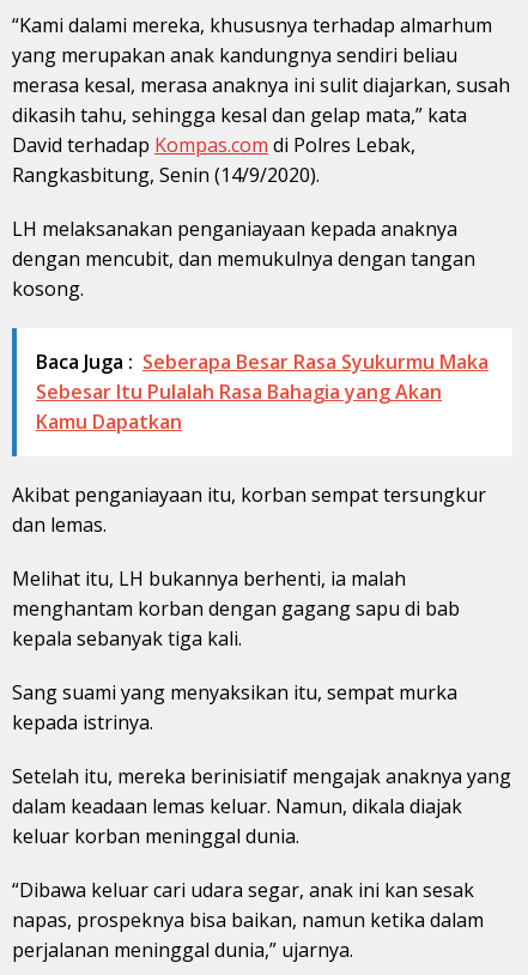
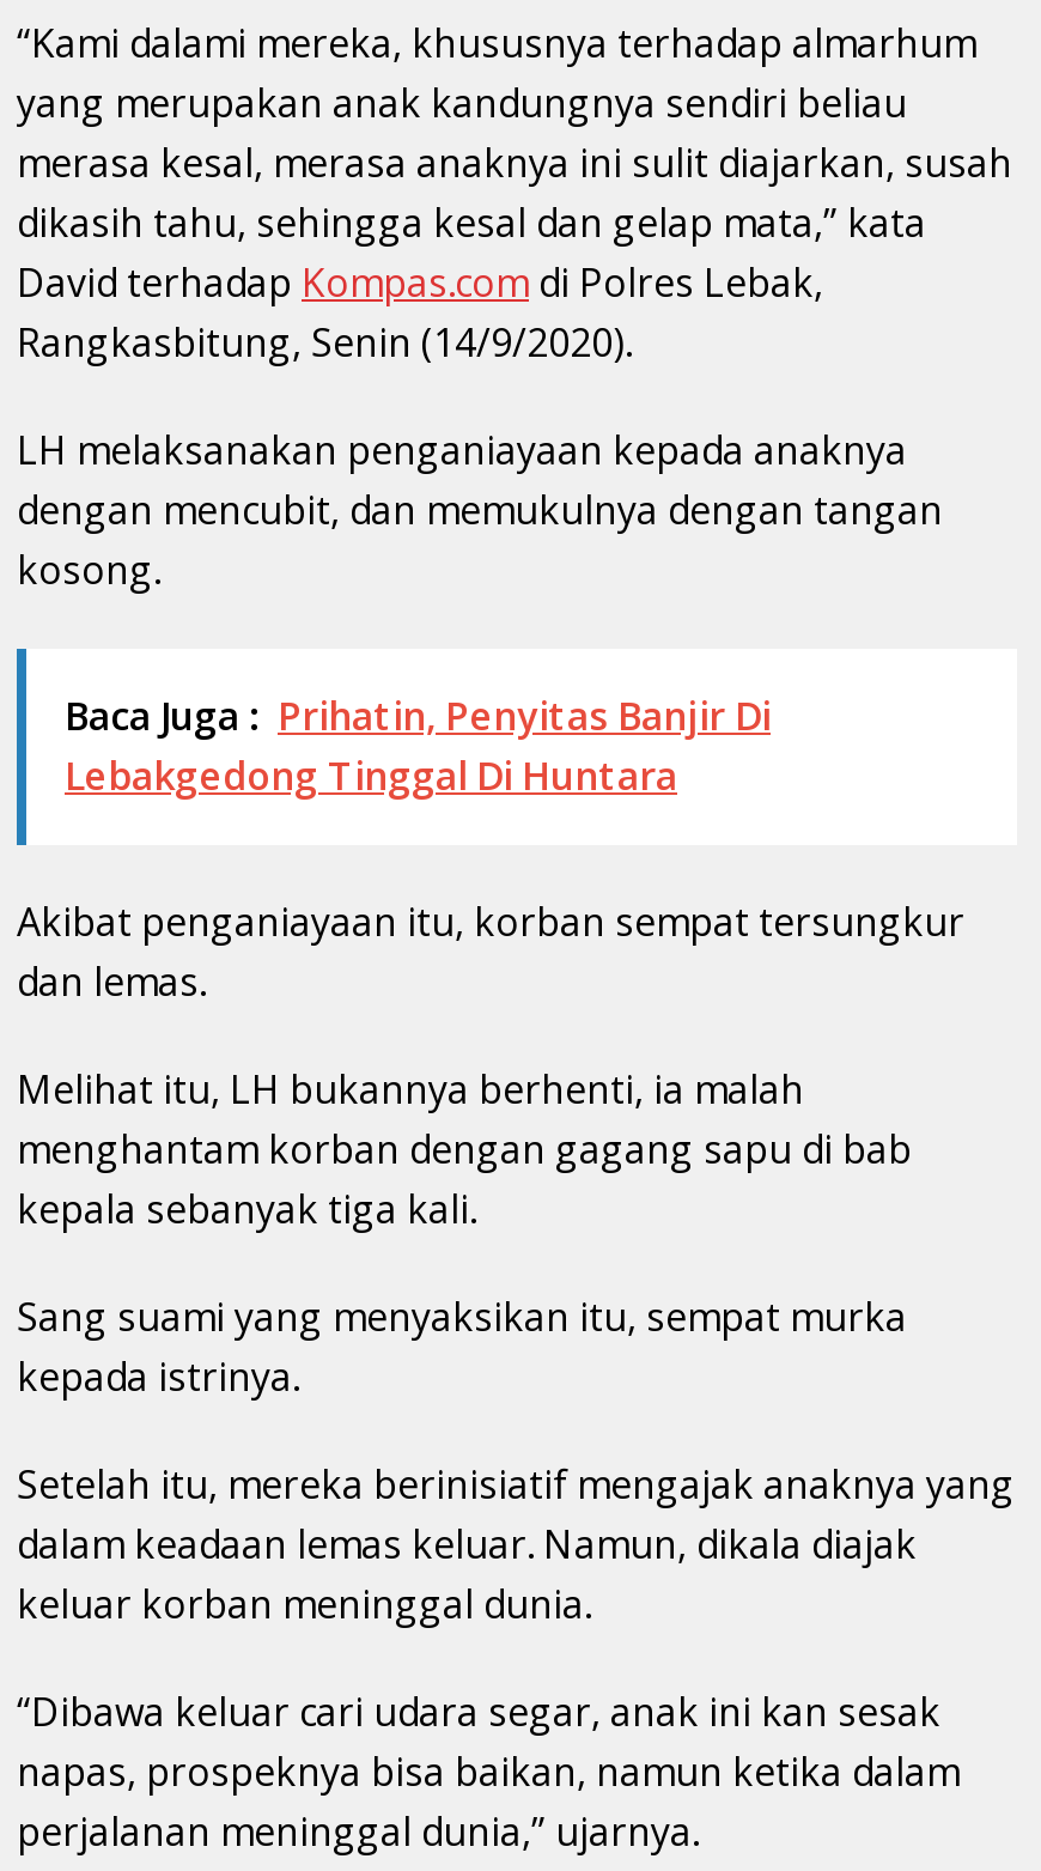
- Baca Juga : Seberapa Besar Rasa Syukurmu Maka
- Sebesar Itu Pulalah Rasa Bahagia yang Akan
- Kamu Dapatkan
+ Baca Juga : Prihatin, Penyitas Banjir Di
+ Lebakgedong Tinggal Di Huntara
